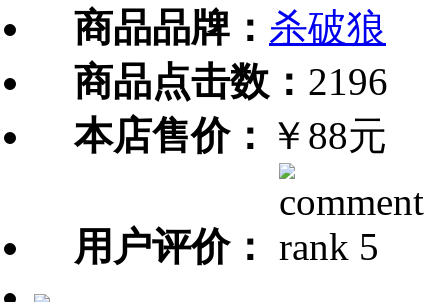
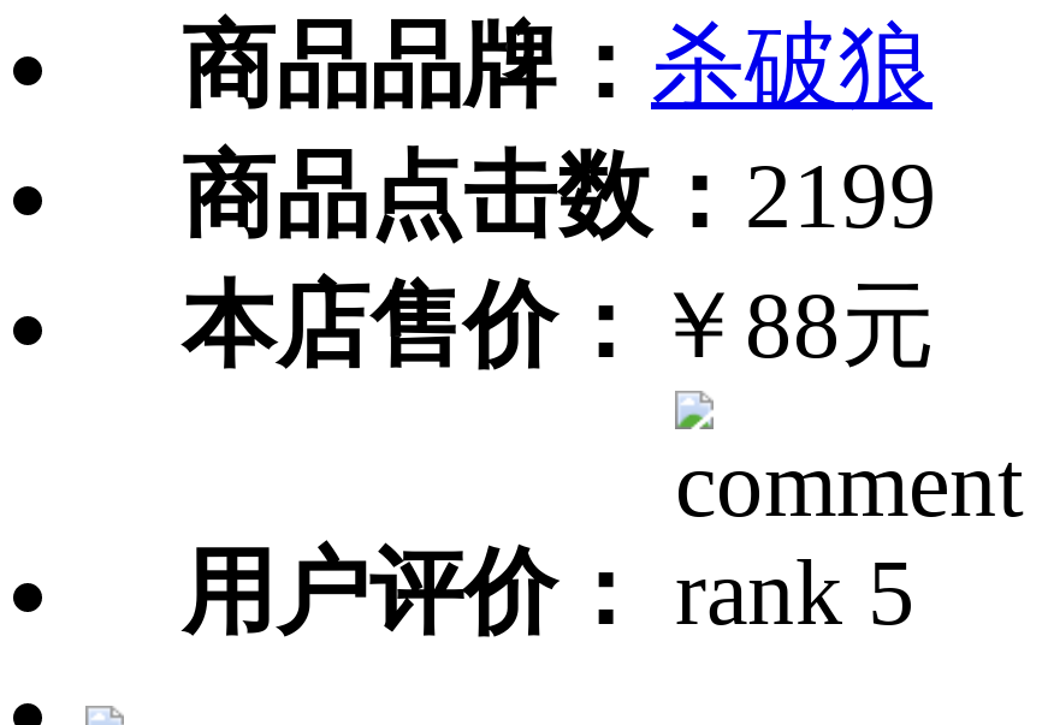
- 商品点击数：2196
+ 商品点击数：2199
